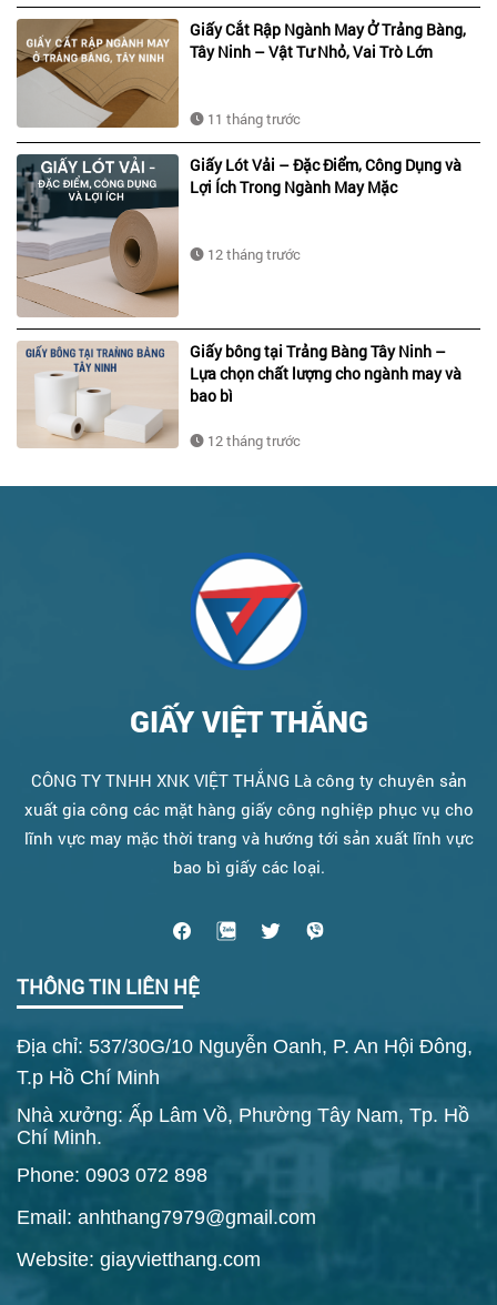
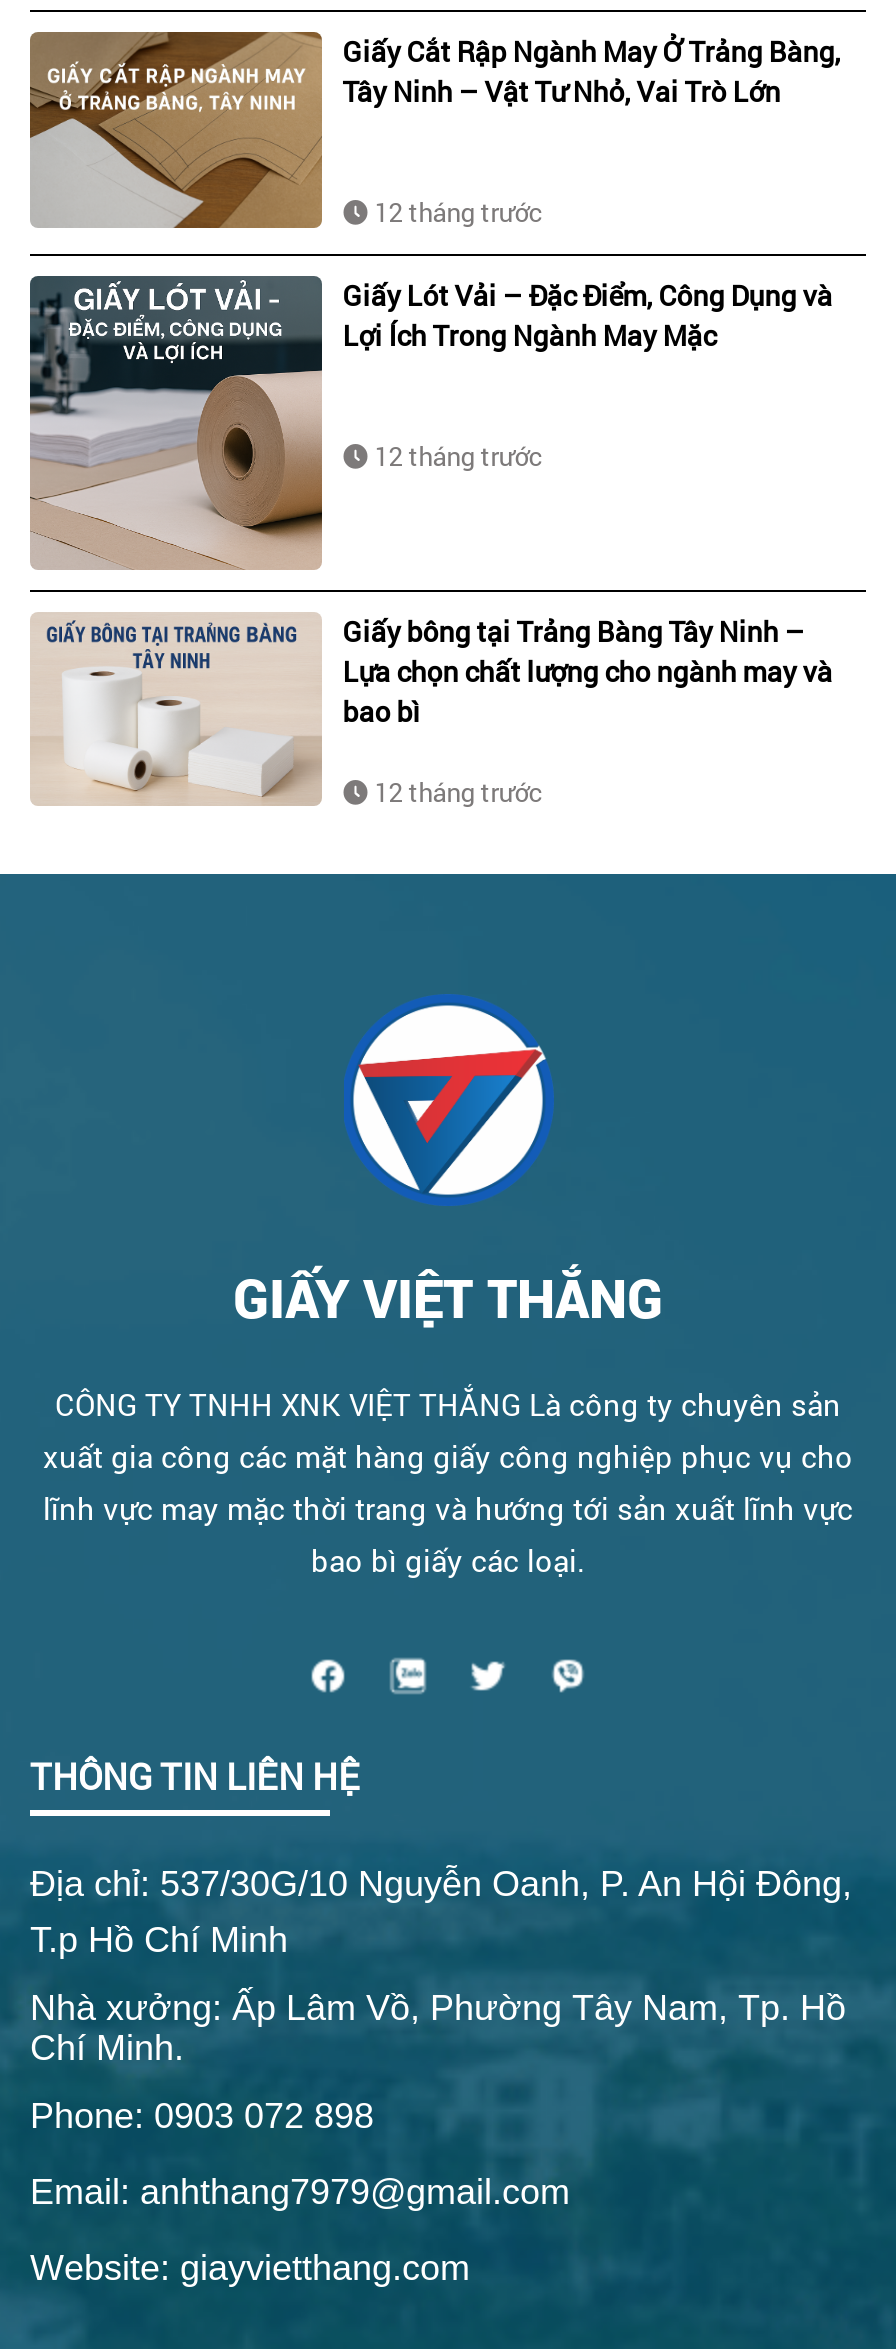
- 11 tháng trước
+ 12 tháng trước
